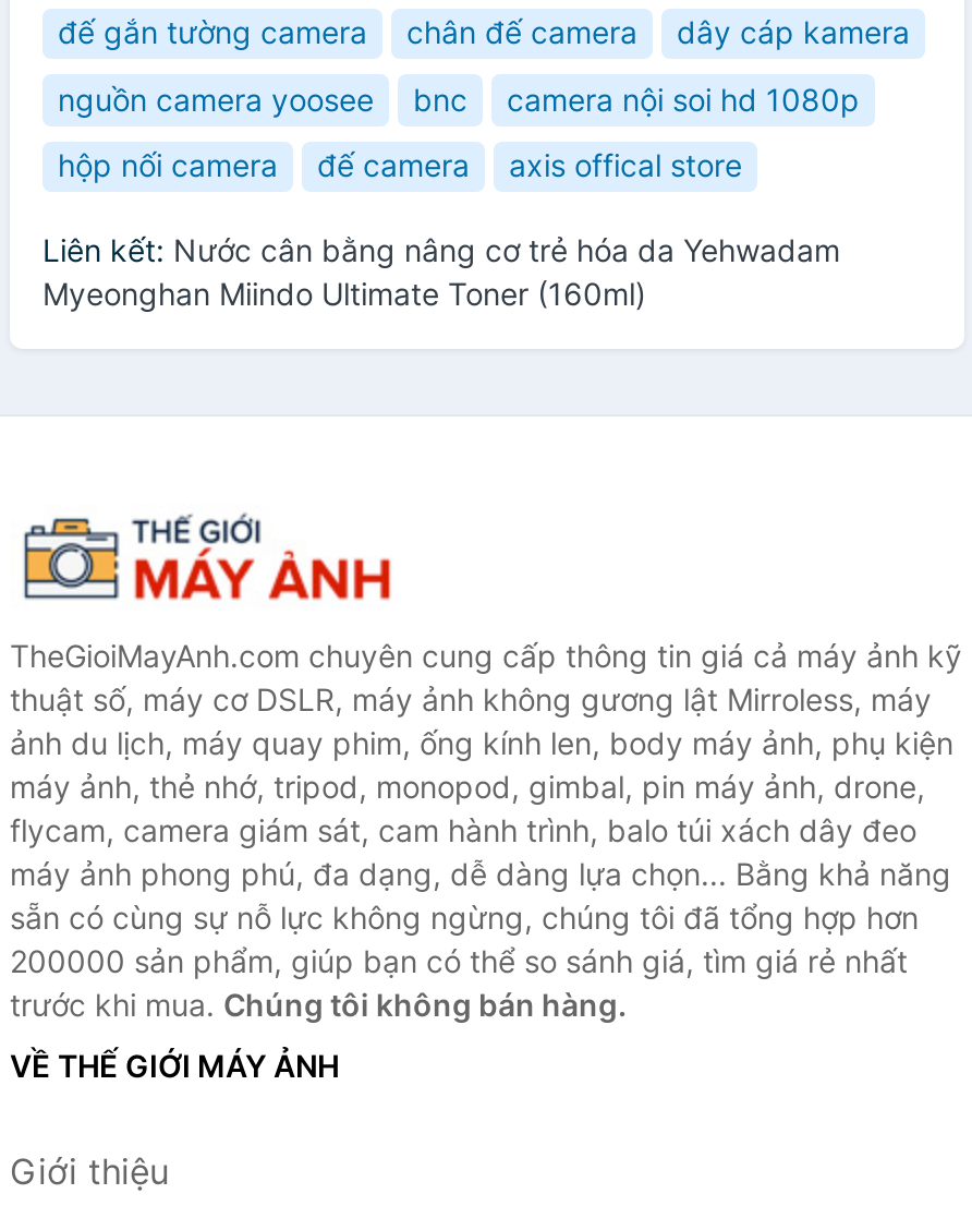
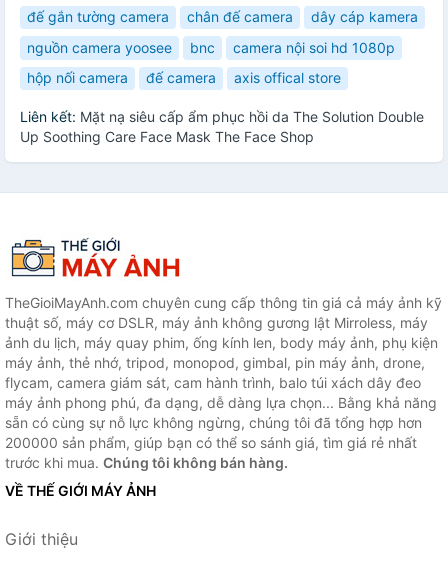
- Liên kết: Nước cân bằng nâng cơ trẻ hóa da Yehwadam
- Myeonghan Miindo Ultimate Toner (160ml)
+ Liên kết: Mặt nạ siêu cấp ẩm phục hồi da The Solution Double
+ Up Soothing Care Face Mask The Face Shop
